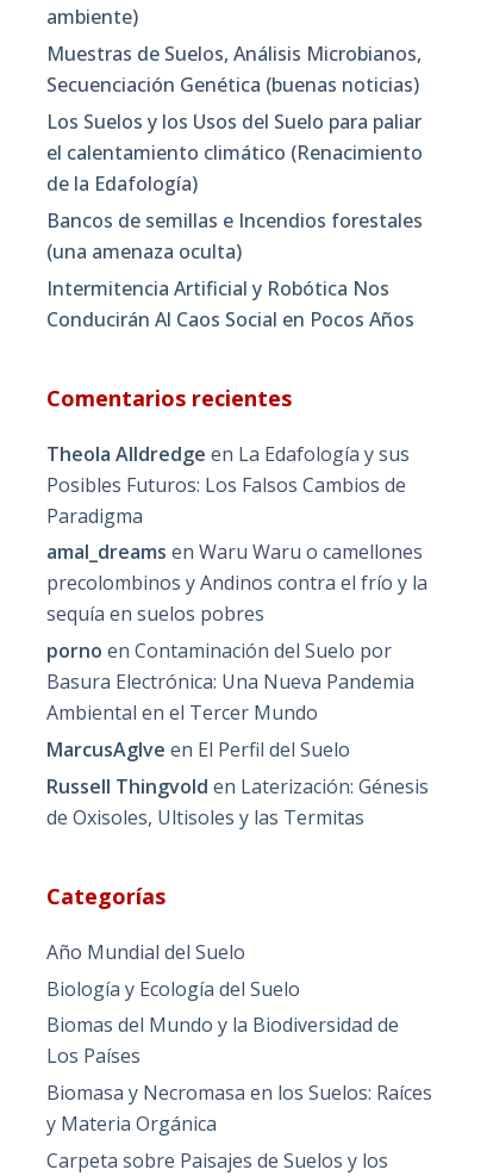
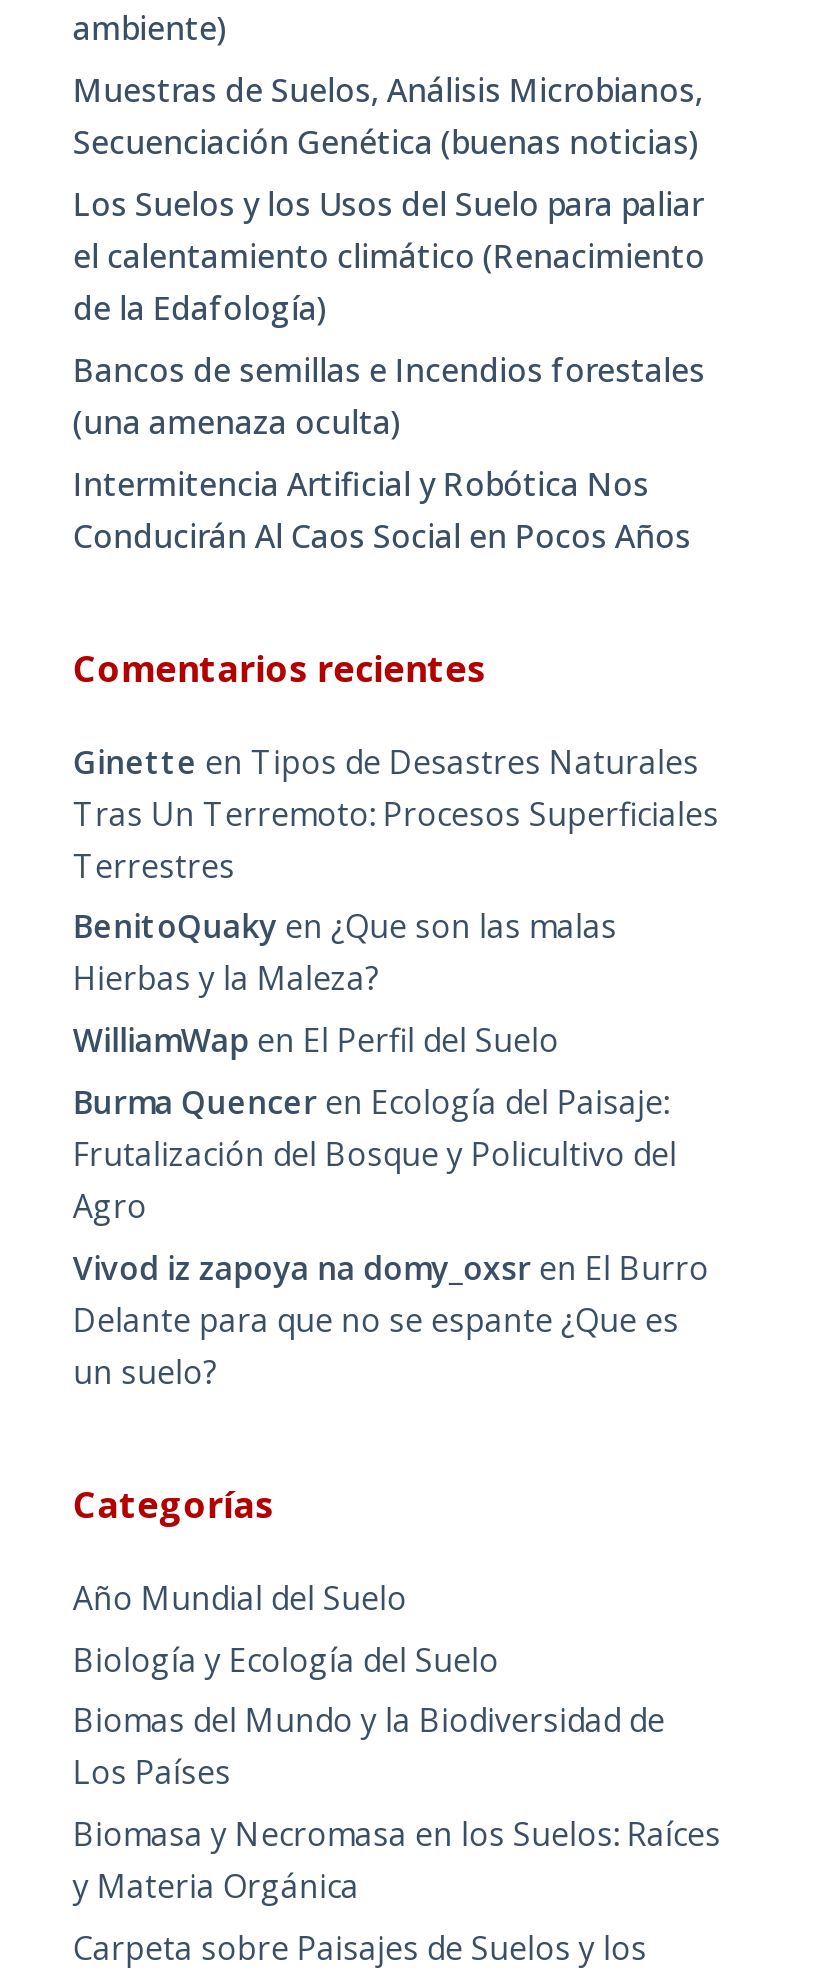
- Theola Alldredge en La Edafología y sus
- Posibles Futuros: Los Falsos Cambios de
- Paradigma
- amal_dreams en Waru Waru o camellones
- precolombinos y Andinos contra el frío y la
- sequía en suelos pobres
- porno en Contaminación del Suelo por
- Basura Electrónica: Una Nueva Pandemia
- Ambiental en el Tercer Mundo
- MarcusAgIve en El Perfil del Suelo
- Russell Thingvold en Laterización: Génesis
- de Oxisoles, Ultisoles y las Termitas
+ Ginette en Tipos de Desastres Naturales
+ Tras Un Terremoto: Procesos Superficiales
+ Terrestres
+ BenitoQuaky en ¿Que son las malas
+ Hierbas y la Maleza?
+ WilliamWap en El Perfil del Suelo
+ Burma Quencer en Ecología del Paisaje:
+ Frutalización del Bosque y Policultivo del
+ Agro
+ Vivod iz zapoya na domy_oxsr en El Burro
+ Delante para que no se espante ¿Que es
+ un suelo?
